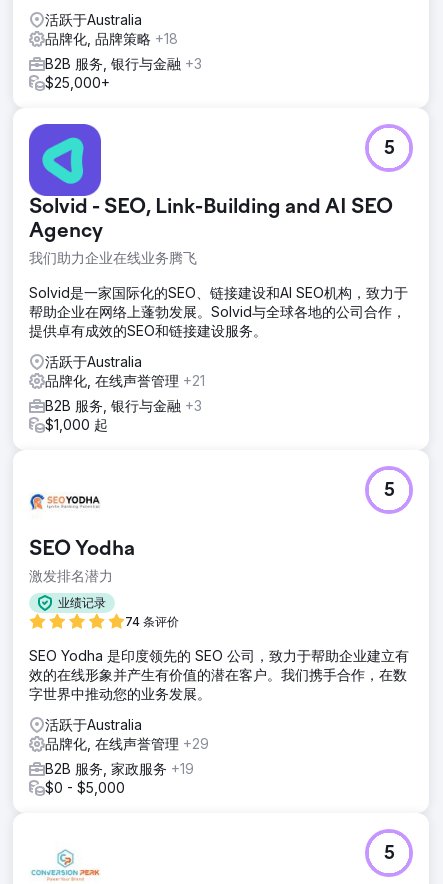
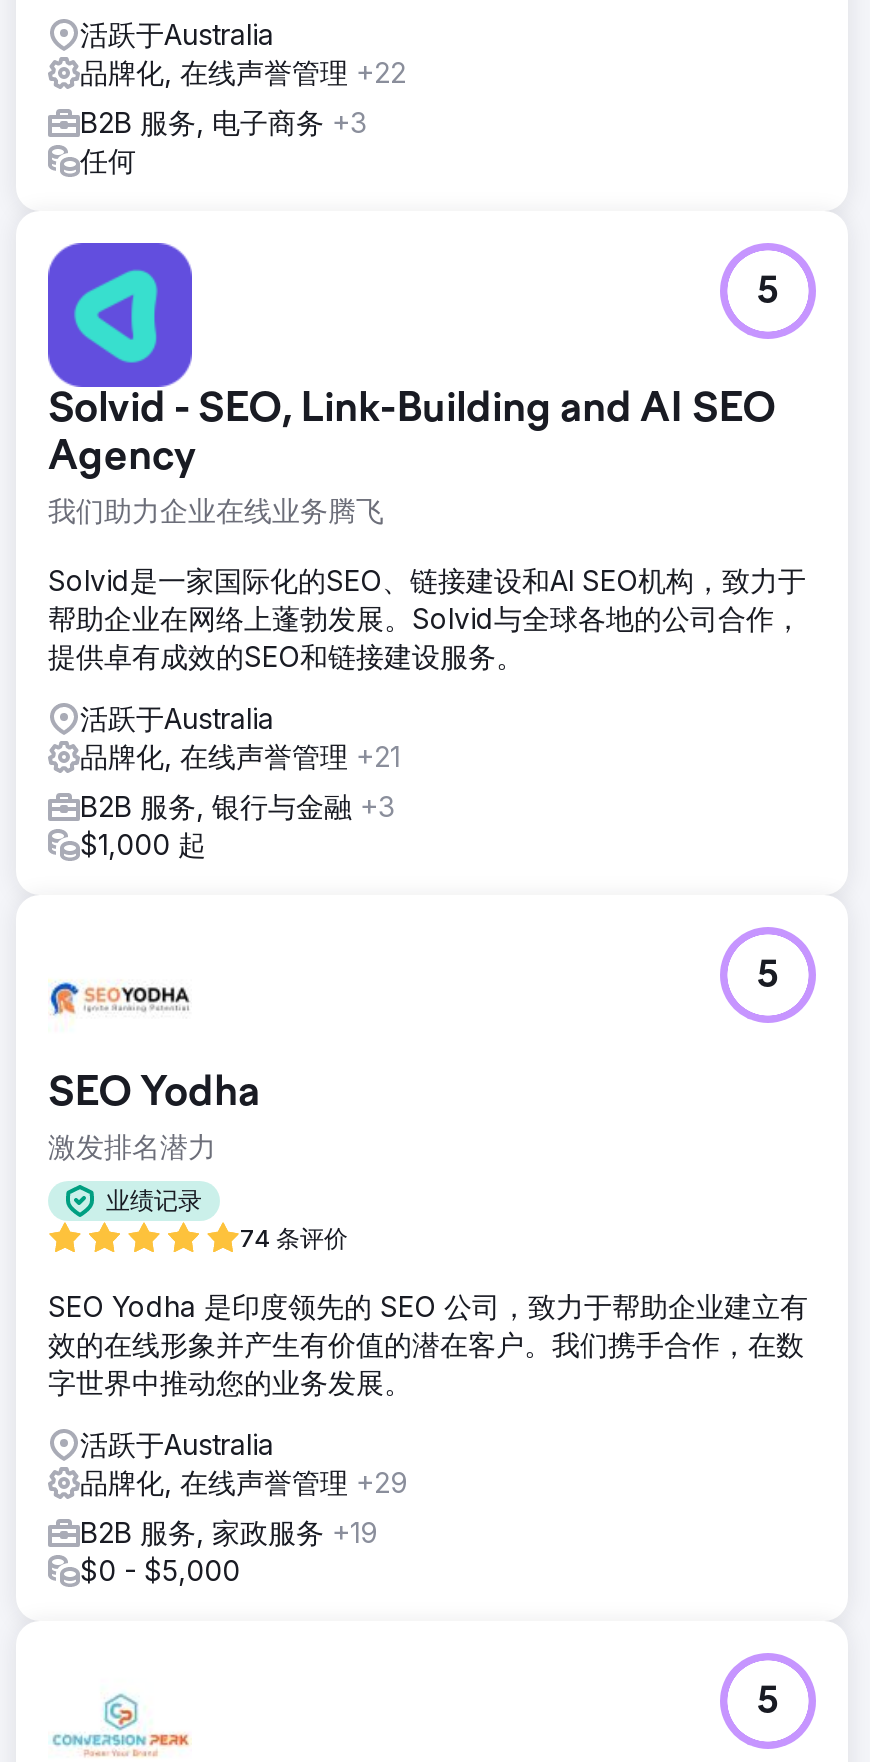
- 品牌化, 品牌策略+18
+ 品牌化, 在线声誉管理+22

- B2B 服务, 银行与金融+3
- $25,000+
+ B2B 服务, 电子商务+3
+ 任何
